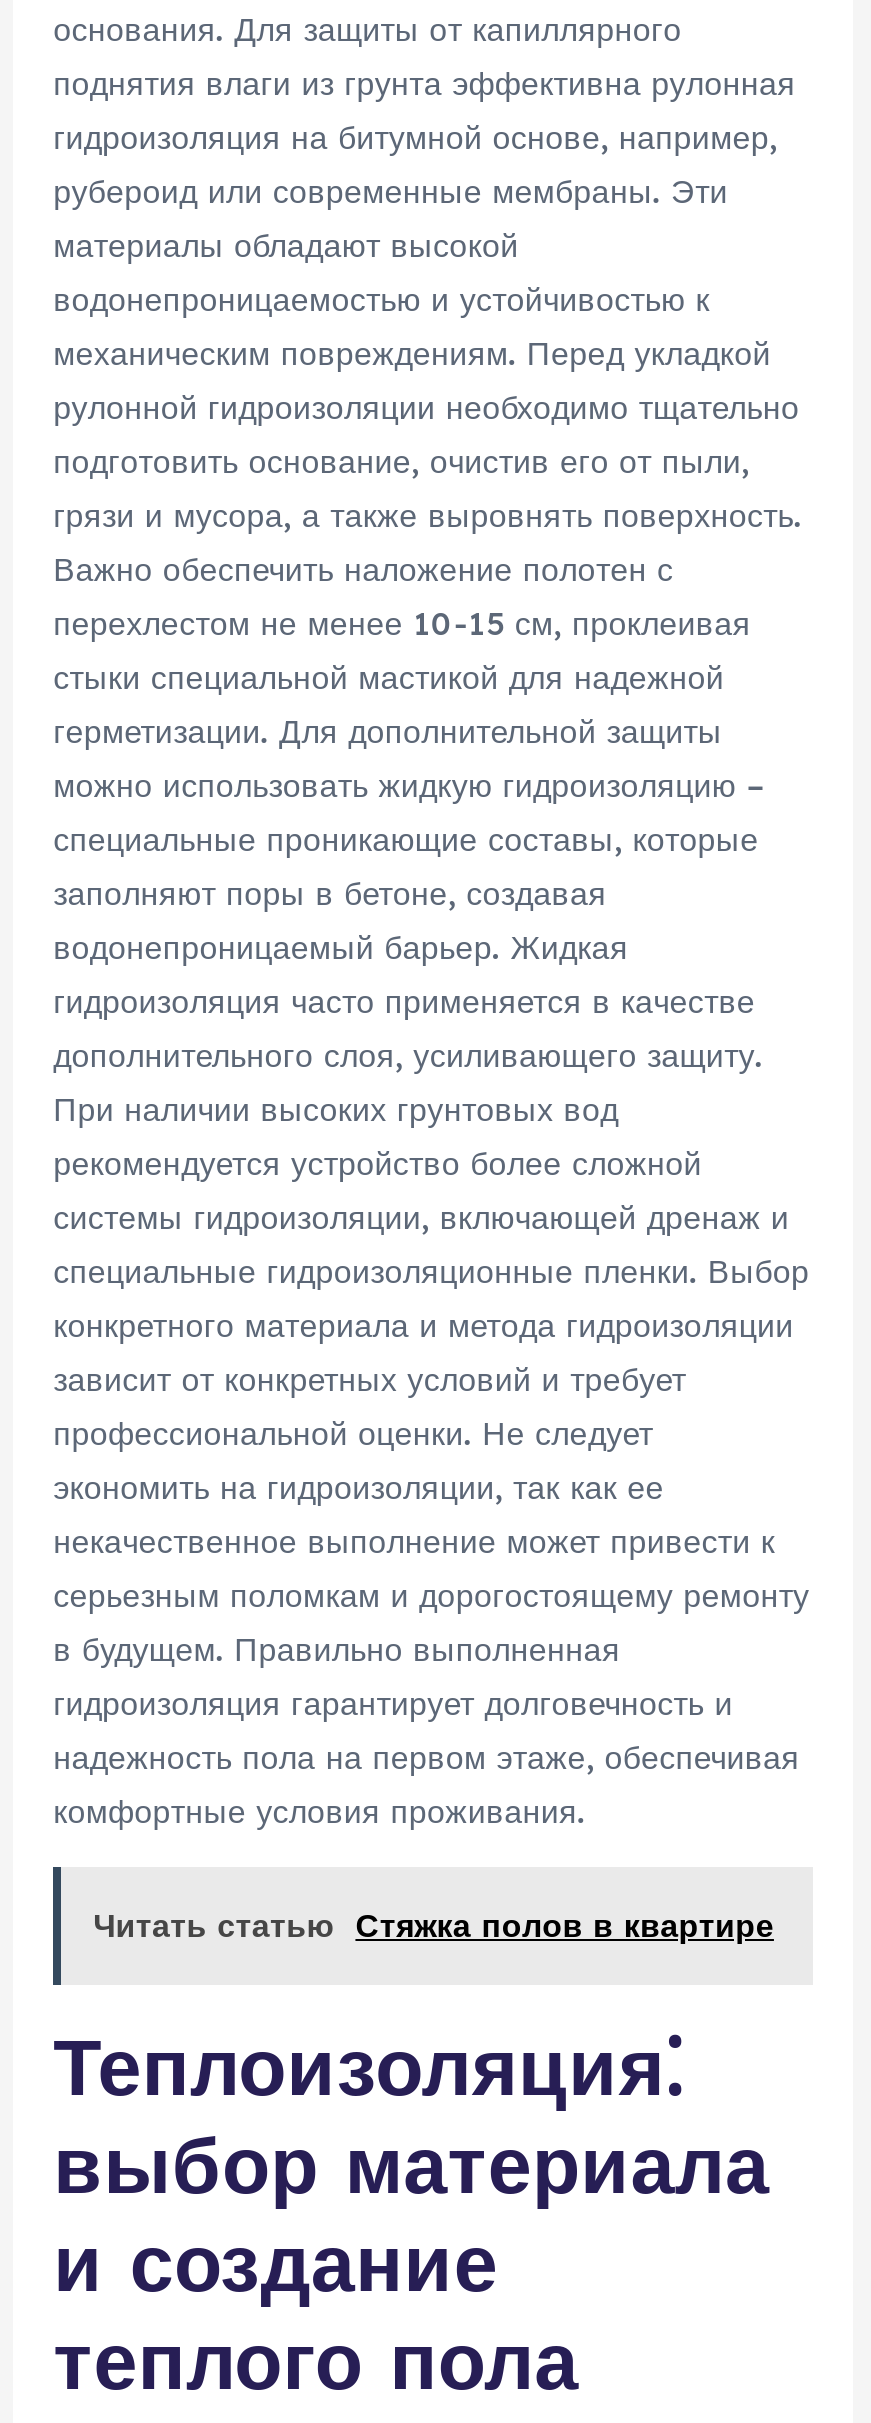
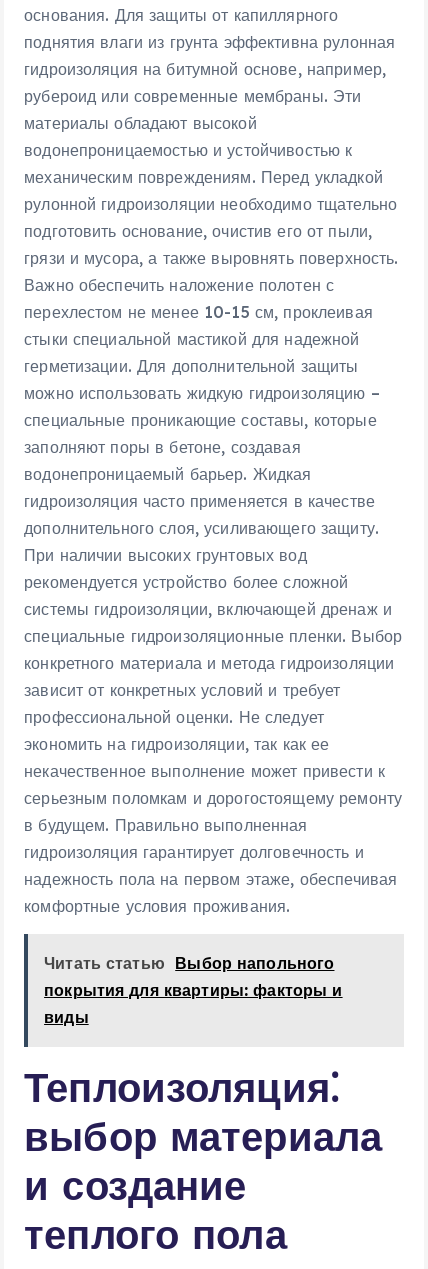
- Читать статью Стяжка полов в квартире
+ Читать статью Выбор напольного
+ покрытия для квартиры: факторы и
+ виды
